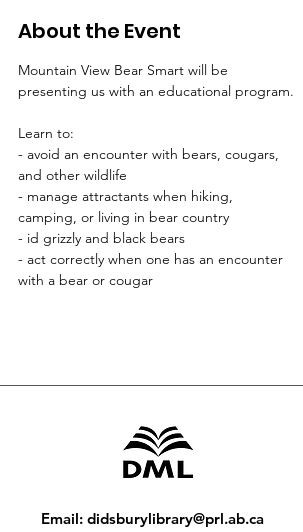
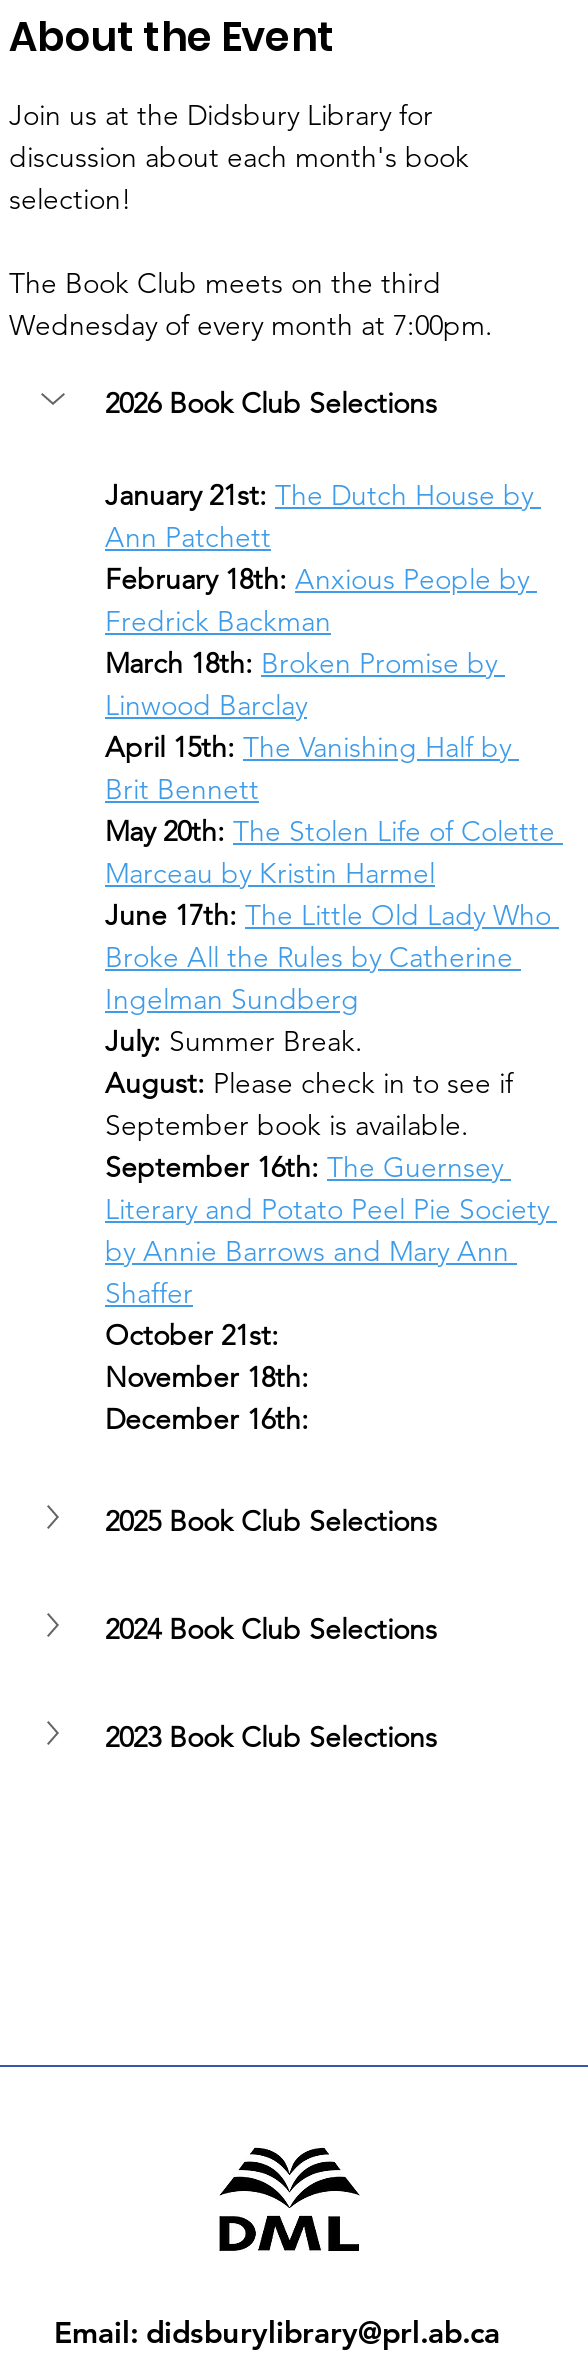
- Mountain View Bear Smart will be
- presenting us with an educational program.
- Learn to:
- - avoid an encounter with bears, cougars,
- and other wildlife
- - manage attractants when hiking,
- camping, or living in bear country
- - id grizzly and black bears
- - act correctly when one has an encounter
- with a bear or cougar
+ Join us at the Didsbury Library for
+ discussion about each month's book
+ selection!
+ The Book Club meets on the third
+ Wednesday of every month at 7:00pm.
+ 2026 Book Club Selections
+ January 21st: The Dutch House by
+ Ann Patchett
+ February 18th: Anxious People by
+ Fredrick Backman
+ March 18th: Broken Promise by
+ Linwood Barclay
+ April 15th: The Vanishing Half by
+ Brit Bennett
+ May 20th: The Stolen Life of Colette
+ Marceau by Kristin Harmel
+ June 17th: The Little Old Lady Who
+ Broke All the Rules by Catherine
+ Ingelman Sundberg
+ July: Summer Break.
+ August: Please check in to see if
+ September book is available.
+ September 16th: The Guernsey
+ Literary and Potato Peel Pie Society
+ by Annie Barrows and Mary Ann
+ Shaffer
+ October 21st:
+ November 18th:
+ December 16th:
+ 2025 Book Club Selections
+ 2024 Book Club Selections
+ 2023 Book Club Selections
